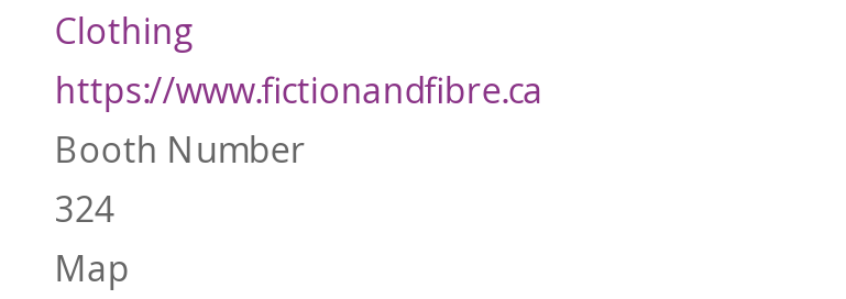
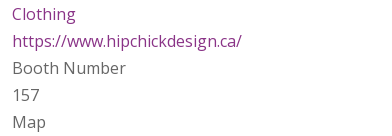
- https://www.fictionandfibre.ca
+ https://www.hipchickdesign.ca/

- 324
+ 157
